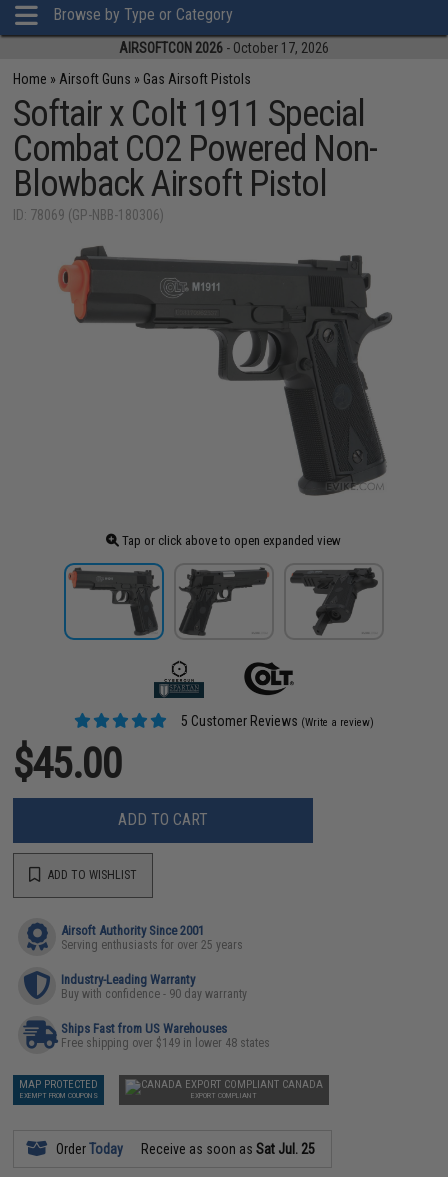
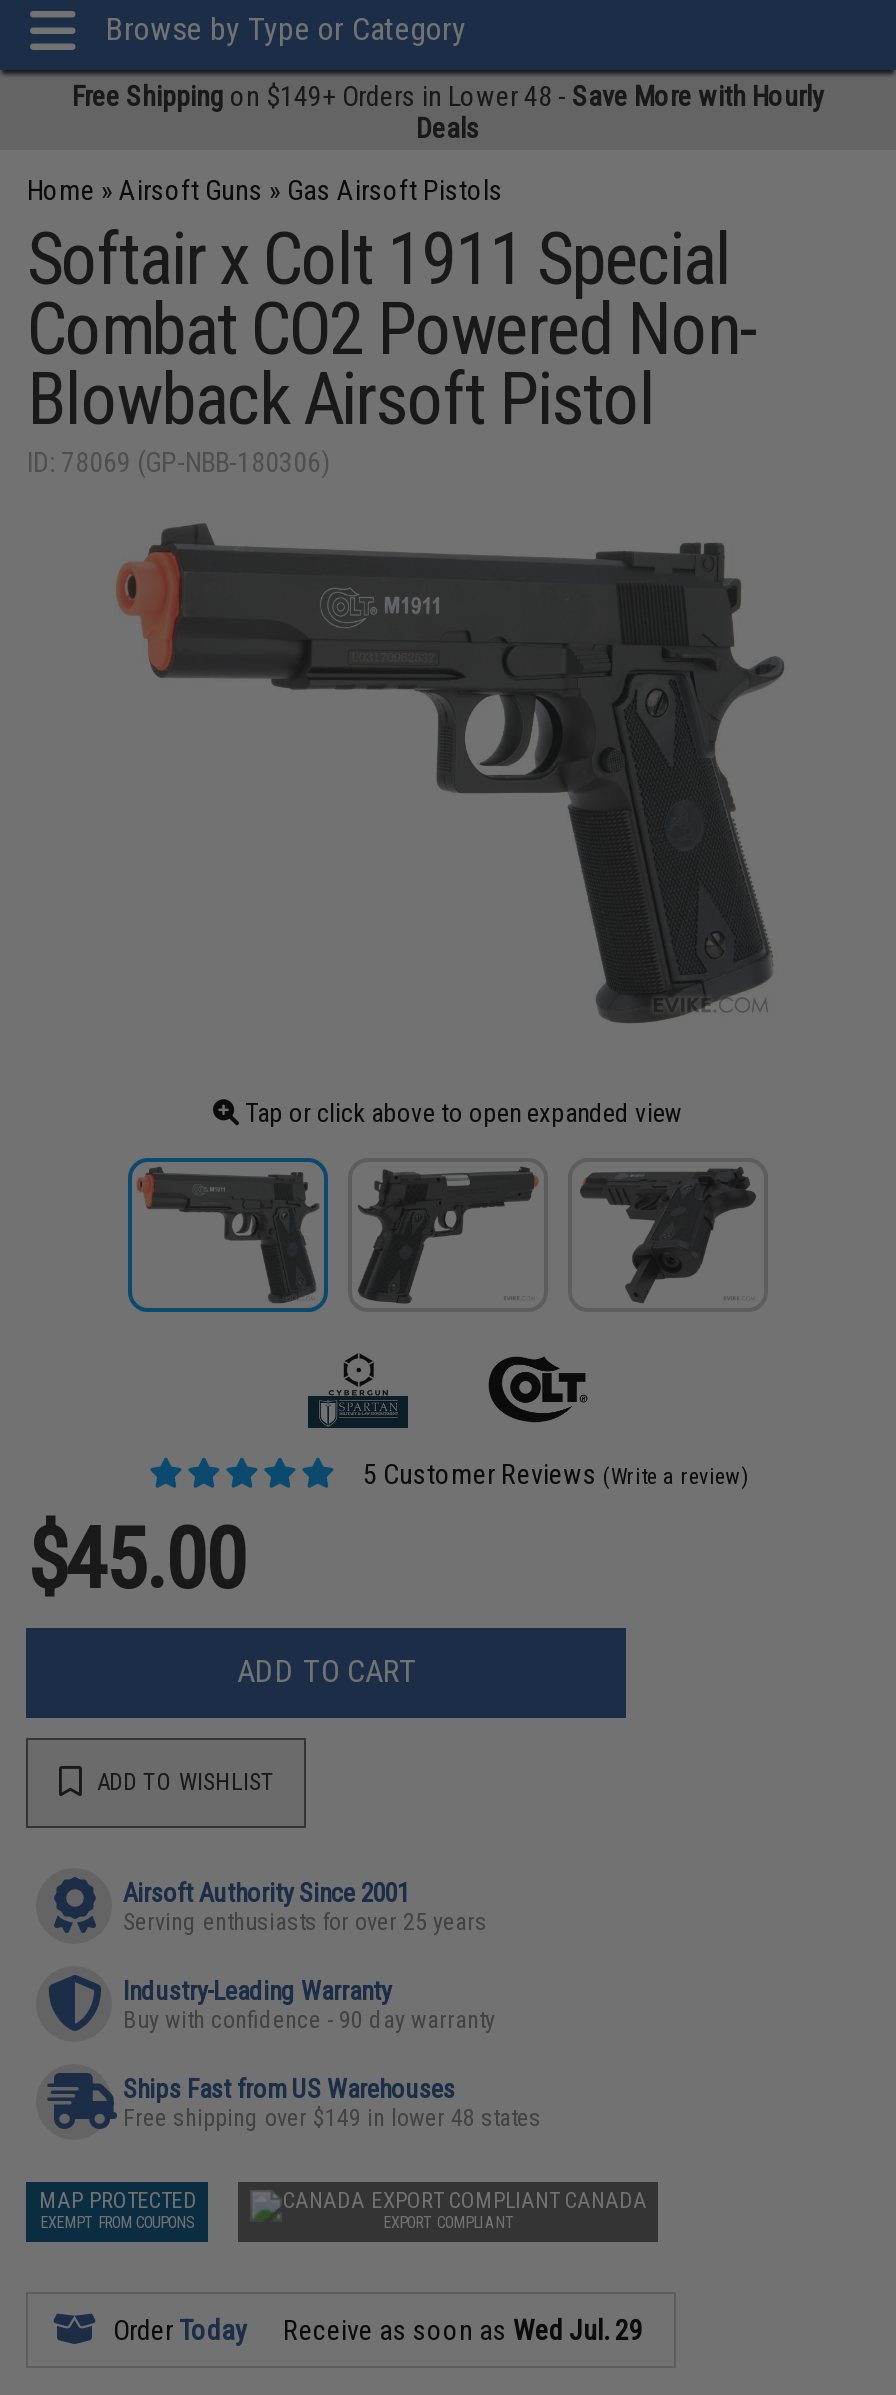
- AIRSOFTCON 2026 - October 17, 2026
+ Free Shipping on $149+ Orders in Lower 48 - Save More with Hourly
+ Deals

- Receive as soon as Sat Jul. 25
+ Receive as soon as Wed Jul. 29
